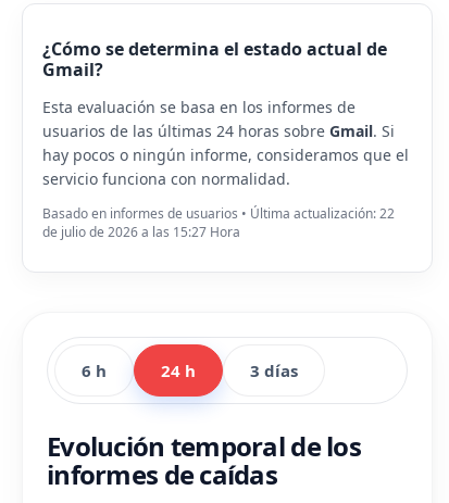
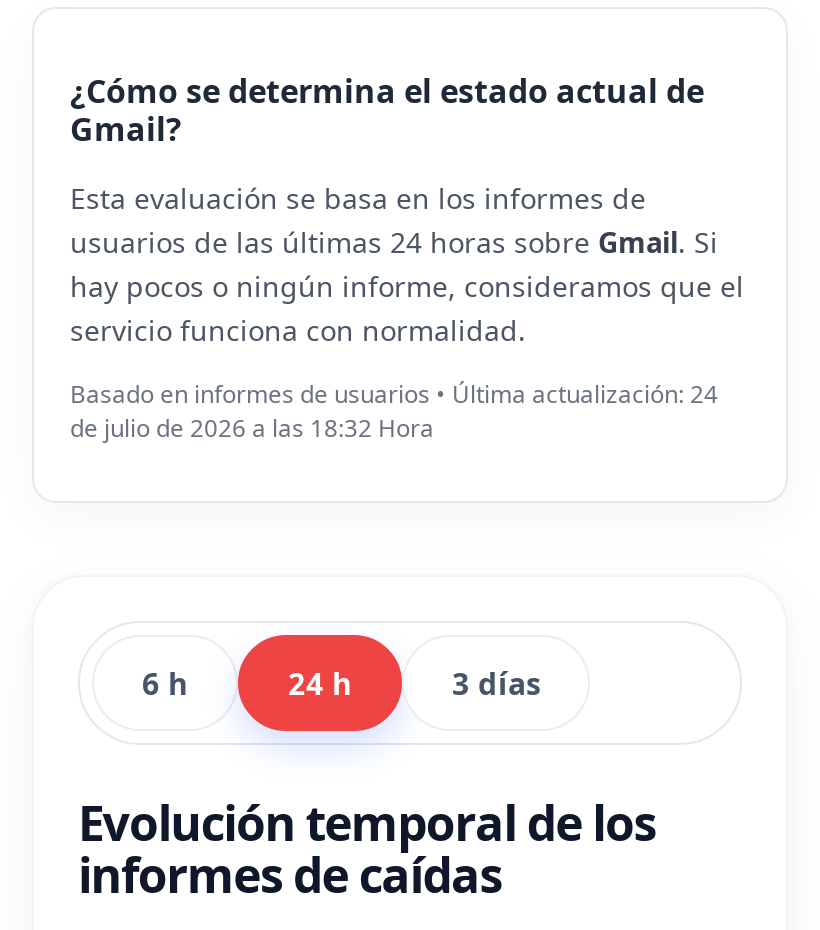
- Basado en informes de usuarios • Última actualización: 22
+ Basado en informes de usuarios • Última actualización: 24

- de julio de 2026 a las 15:27 Hora
+ de julio de 2026 a las 18:32 Hora
